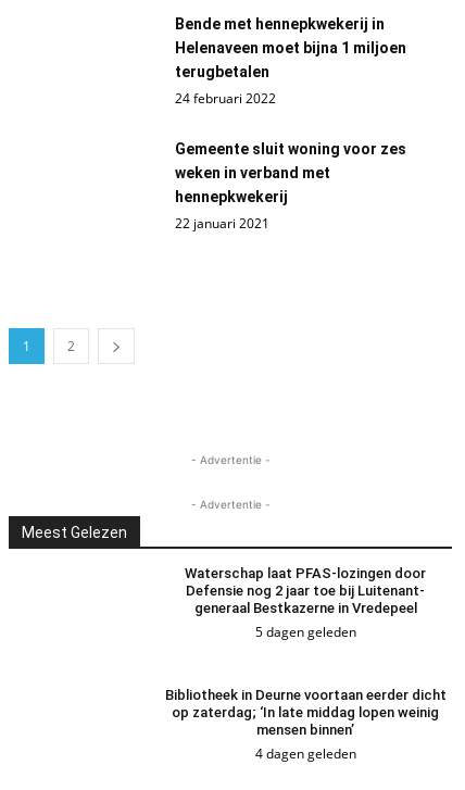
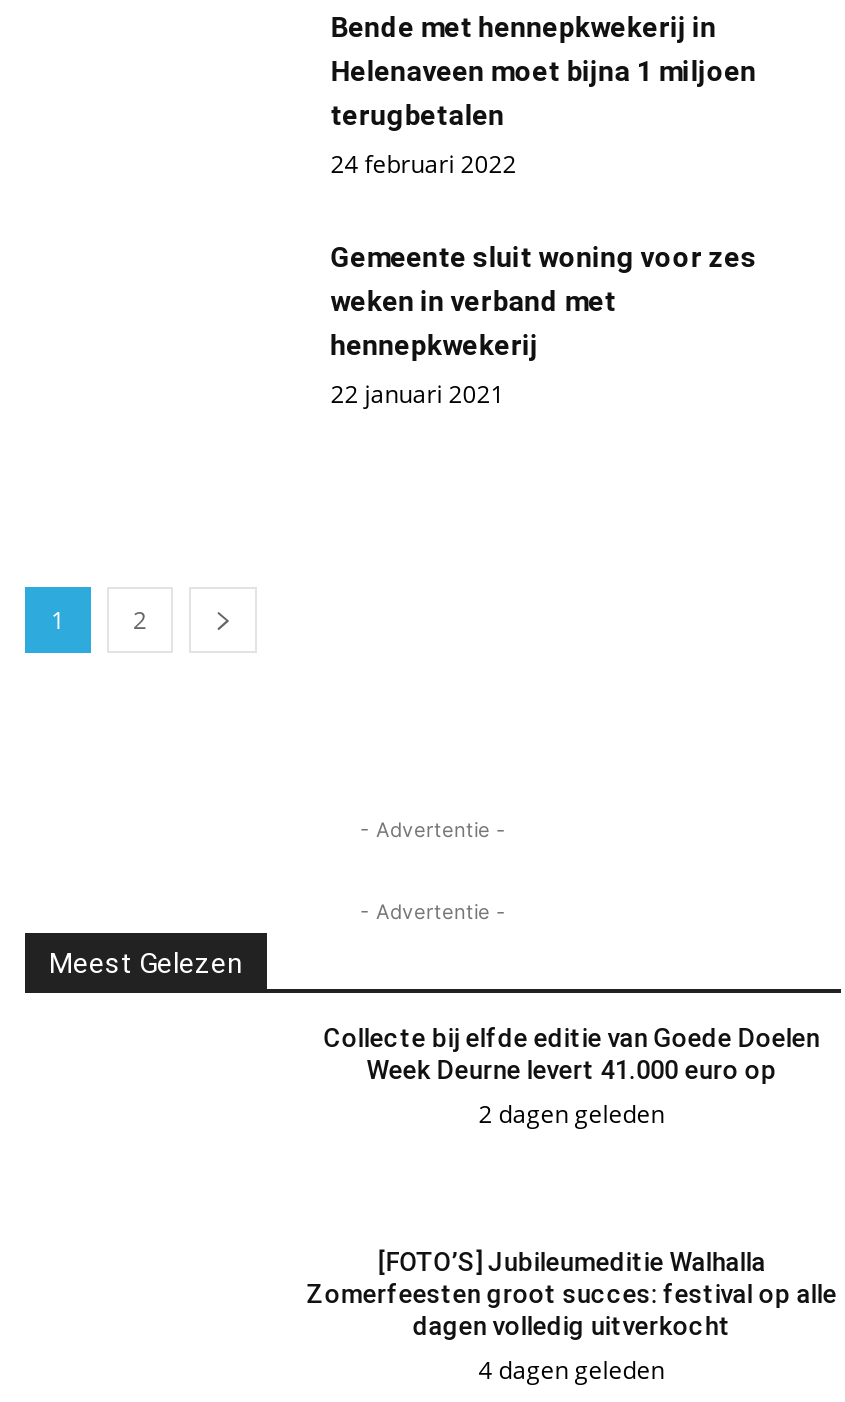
- Waterschap laat PFAS-lozingen door
- Defensie nog 2 jaar toe bij Luitenant-
- generaal Bestkazerne in Vredepeel
- 5 dagen geleden
+ Collecte bij elfde editie van Goede Doelen
+ Week Deurne levert 41.000 euro op
+ 2 dagen geleden

- Bibliotheek in Deurne voortaan eerder dicht
- op zaterdag; ‘In late middag lopen weinig
- mensen binnen’
+ [FOTO’S] Jubileumeditie Walhalla
+ Zomerfeesten groot succes: festival op alle
+ dagen volledig uitverkocht
